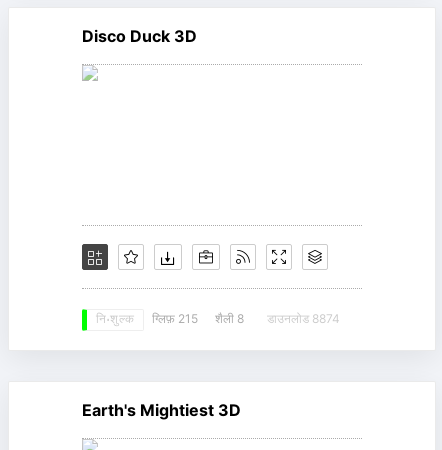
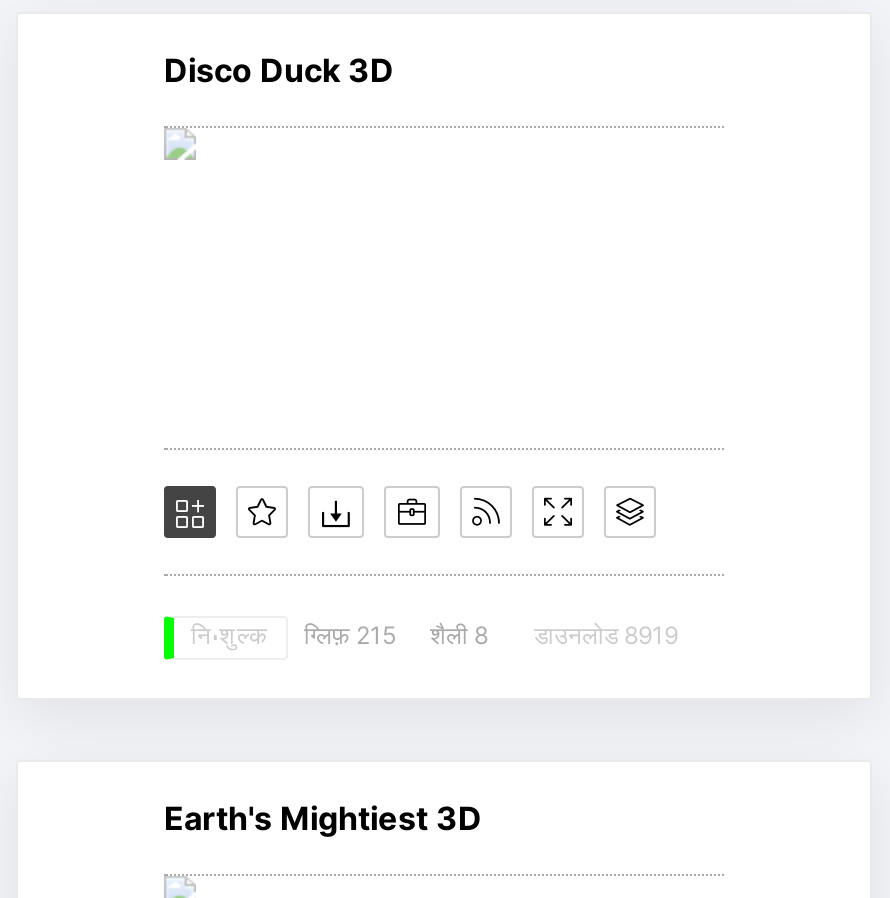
- नि: शुल्क ग्लिफ़ 215 शैली 8 डाउनलोड 8874
+ नि: शुल्क ग्लिफ़ 215 शैली 8 डाउनलोड 8919
